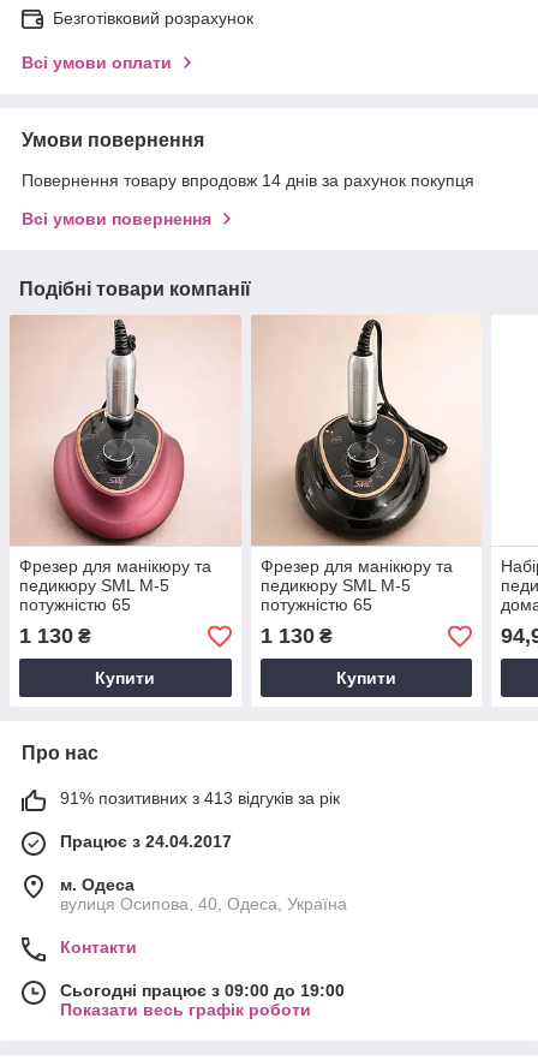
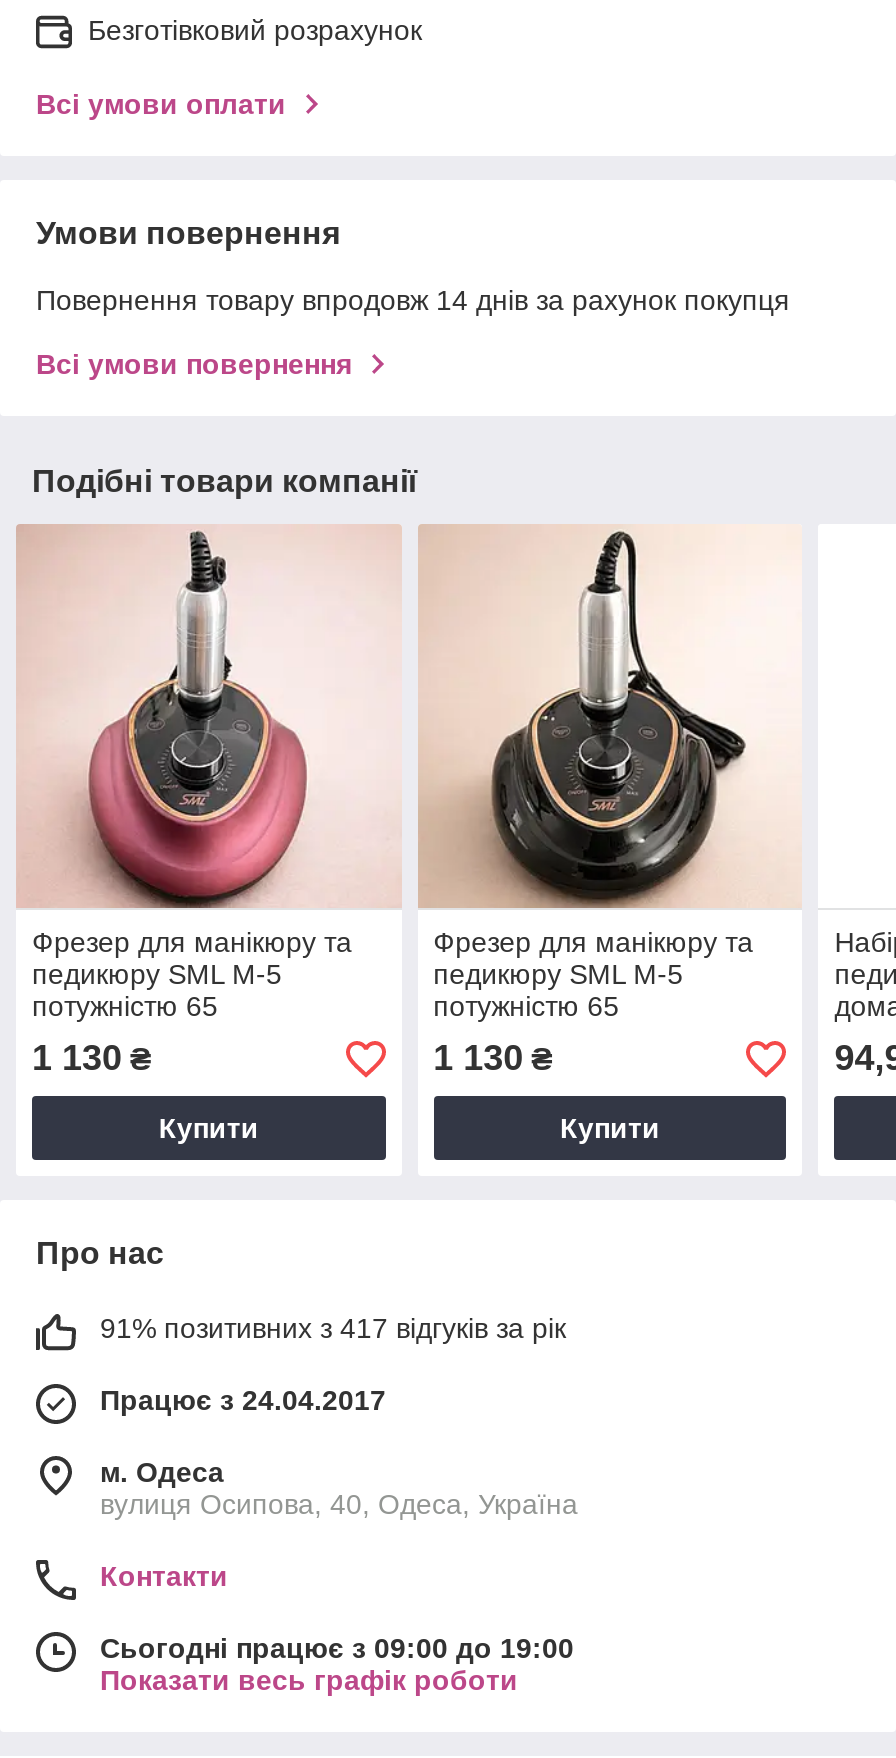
- 91% позитивних з 413 відгуків за рік
+ 91% позитивних з 417 відгуків за рік
